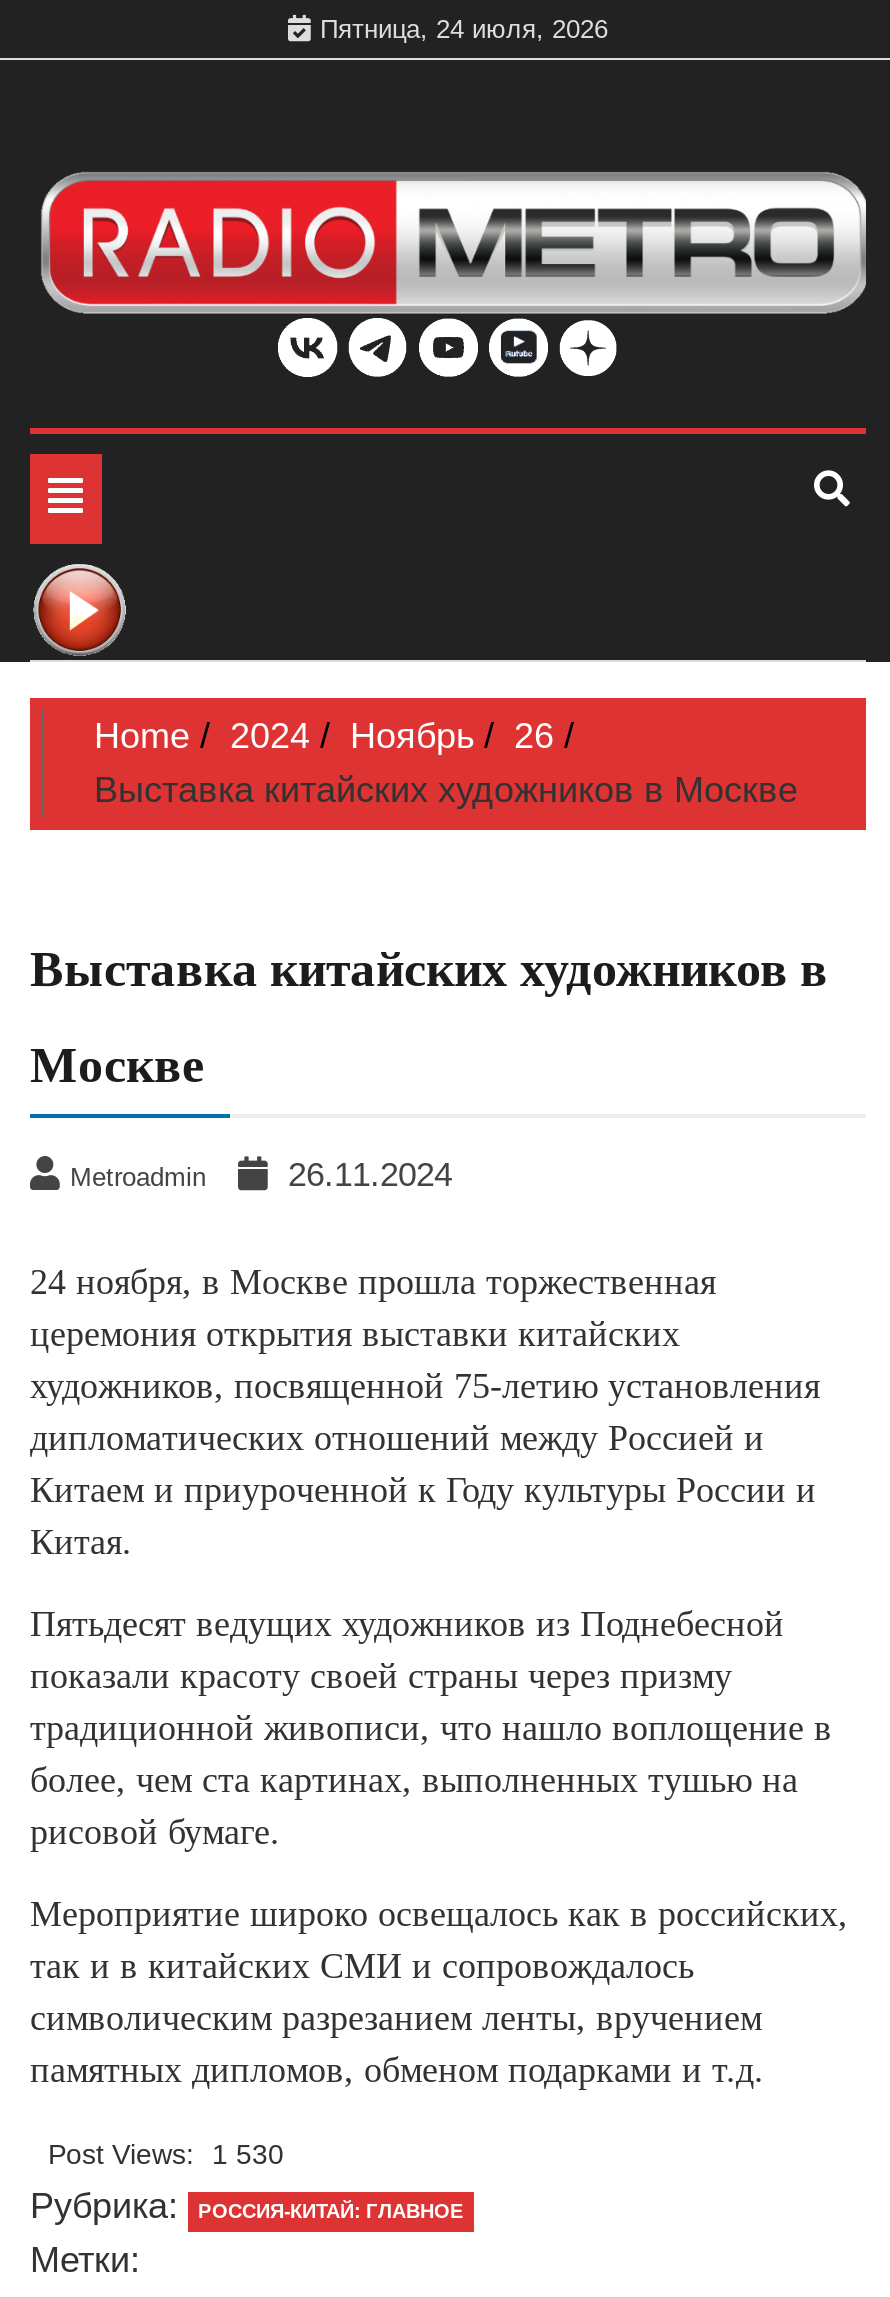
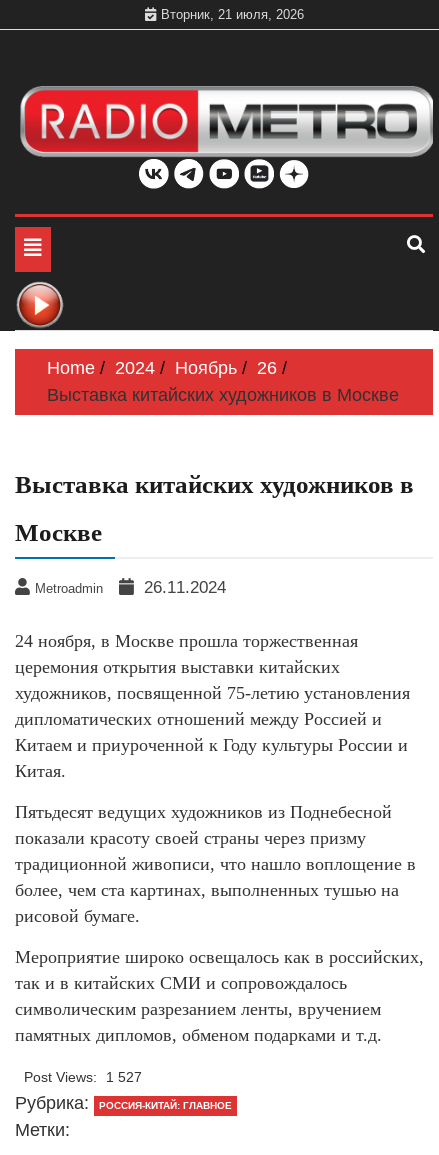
- Пятница, 24 июля, 2026
+ Вторник, 21 июля, 2026

- Post Views: 1 530
+ Post Views: 1 527
